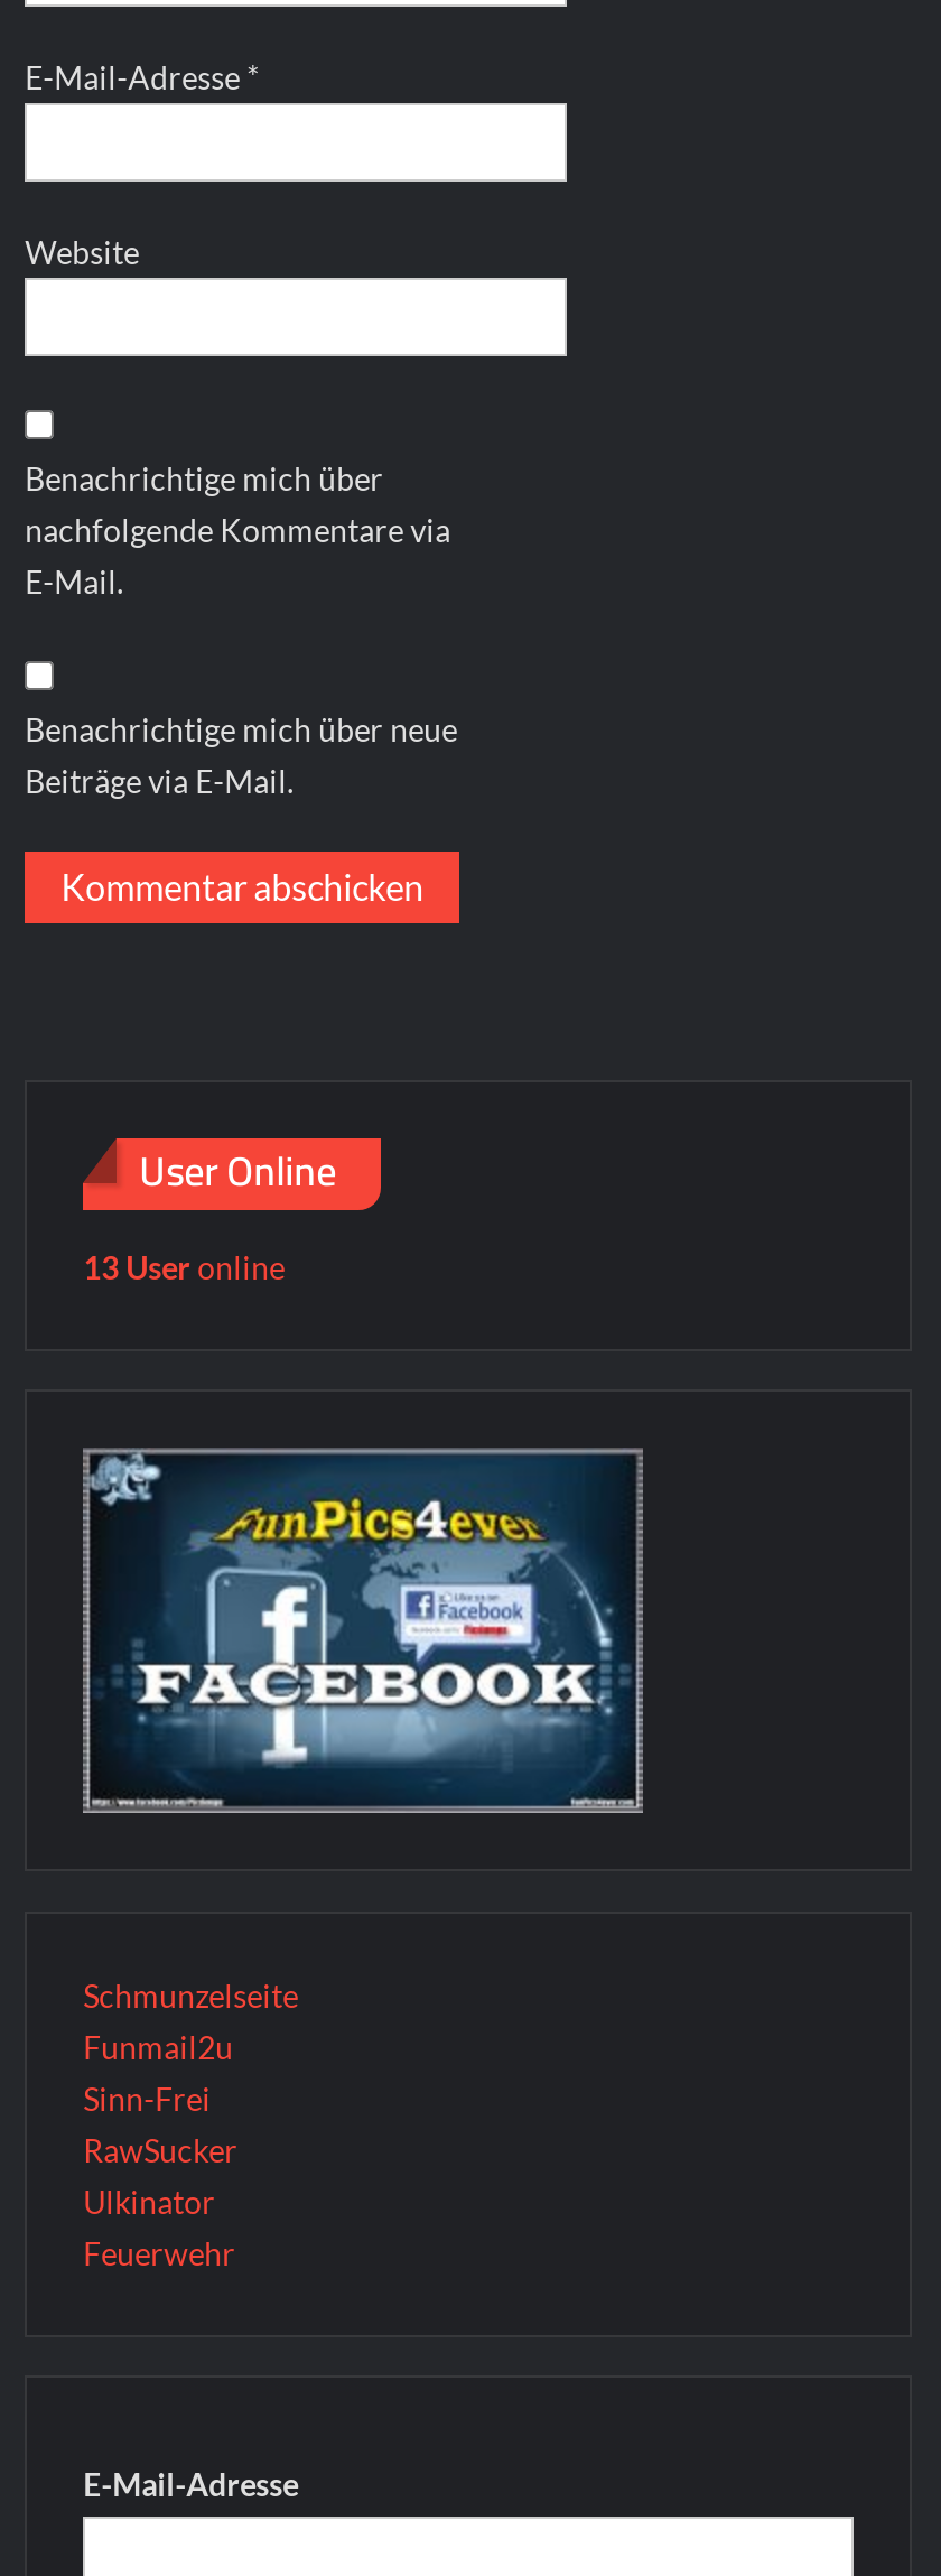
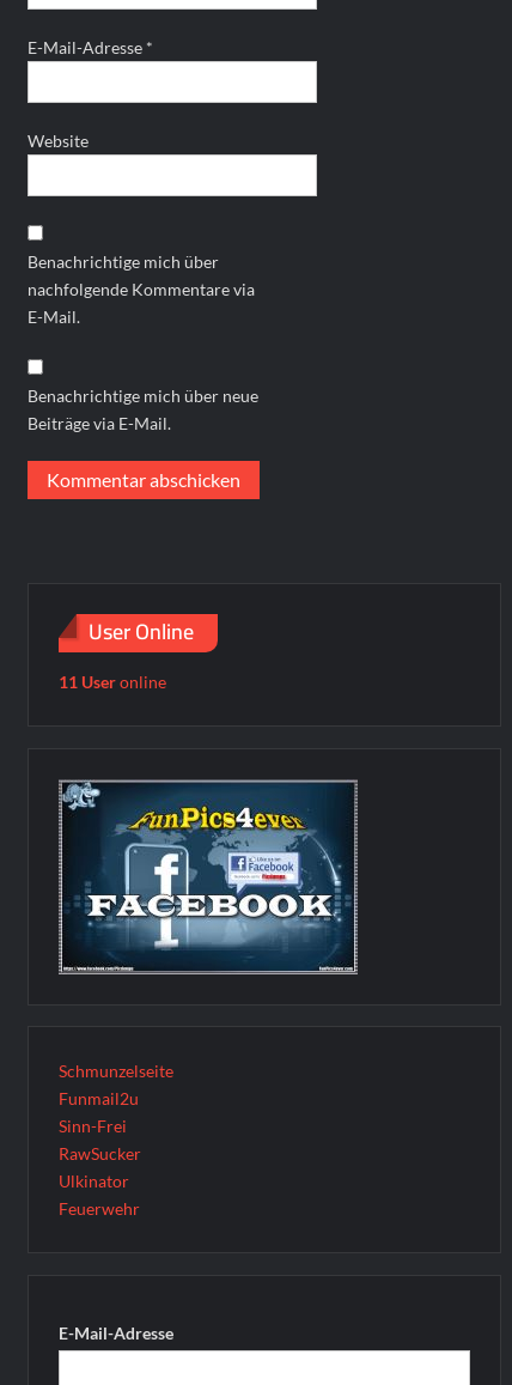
- 13 User online
+ 11 User online
